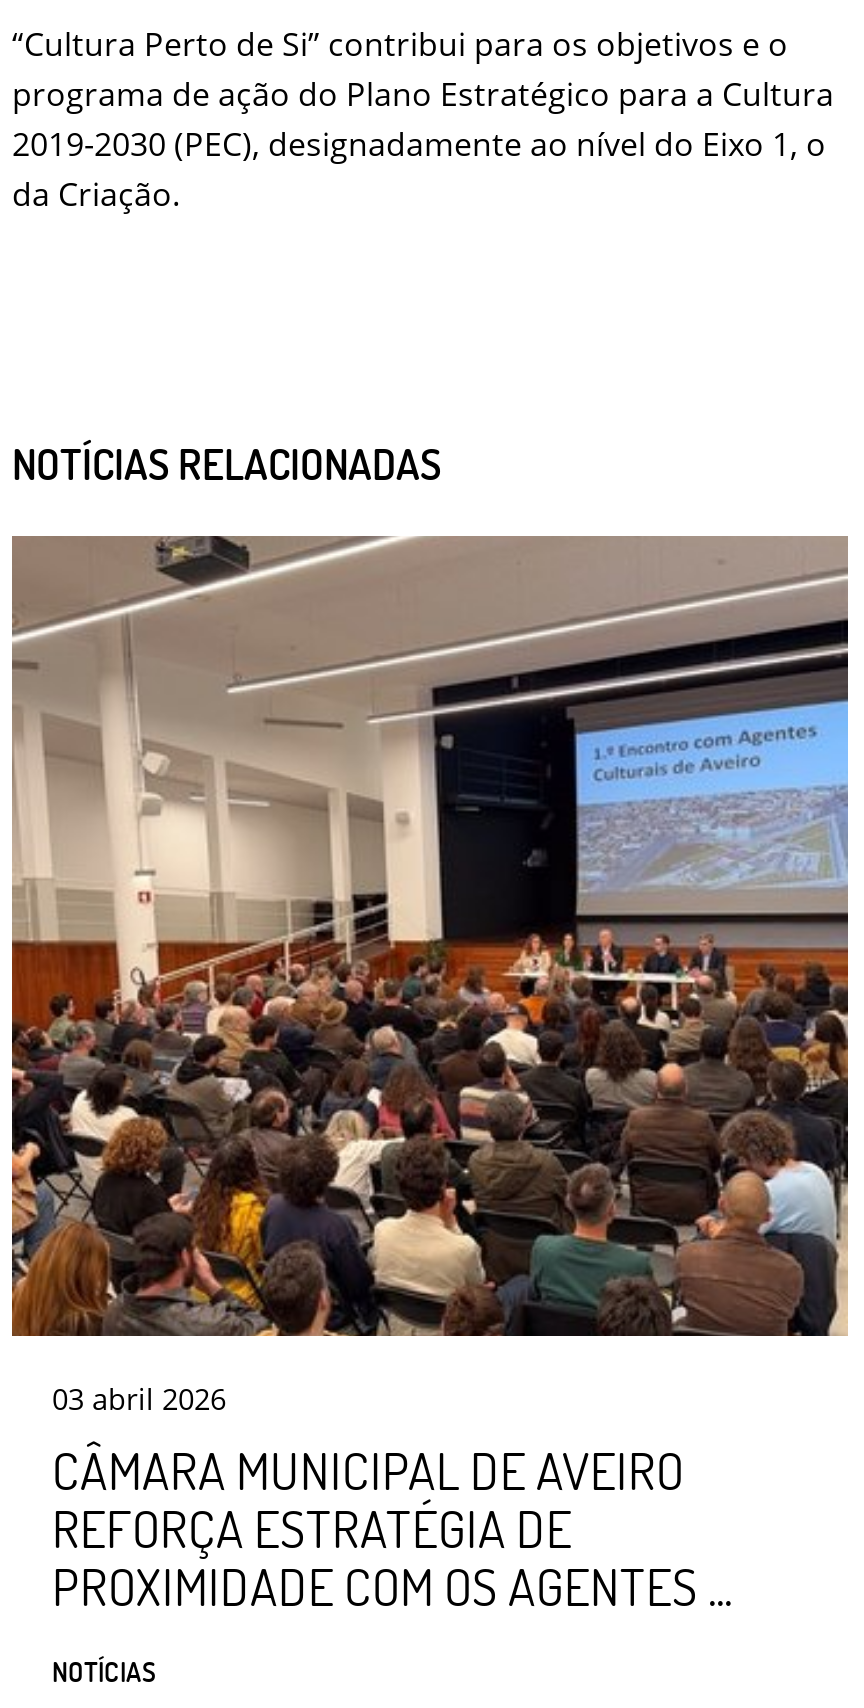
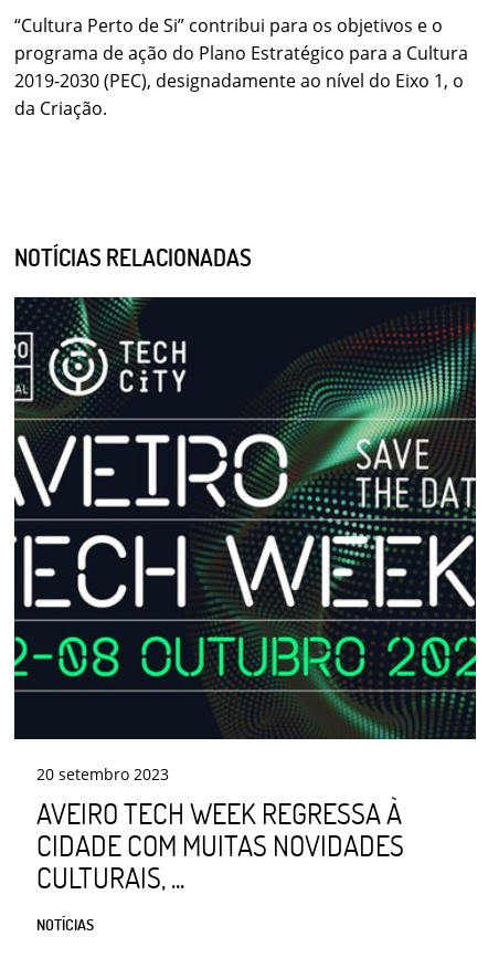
- [image]
- 03 abril 2026
- CÂMARA MUNICIPAL DE AVEIRO
- REFORÇA ESTRATÉGIA DE
- PROXIMIDADE COM OS AGENTES ...
+ [image]
+ 20 setembro 2023
+ AVEIRO TECH WEEK REGRESSA À
+ CIDADE COM MUITAS NOVIDADES
+ CULTURAIS, ...
